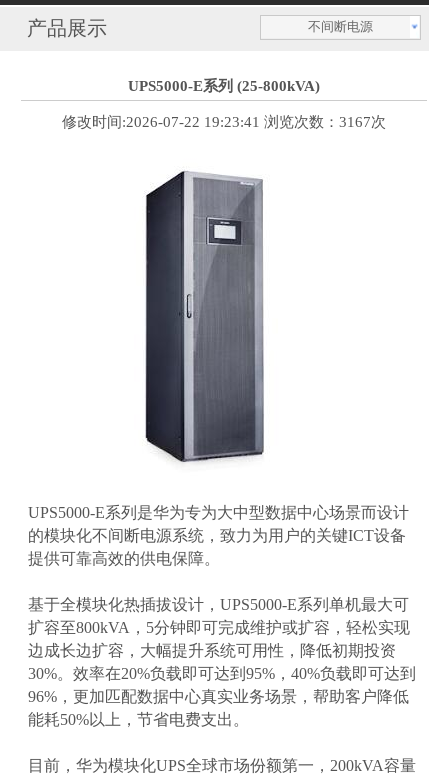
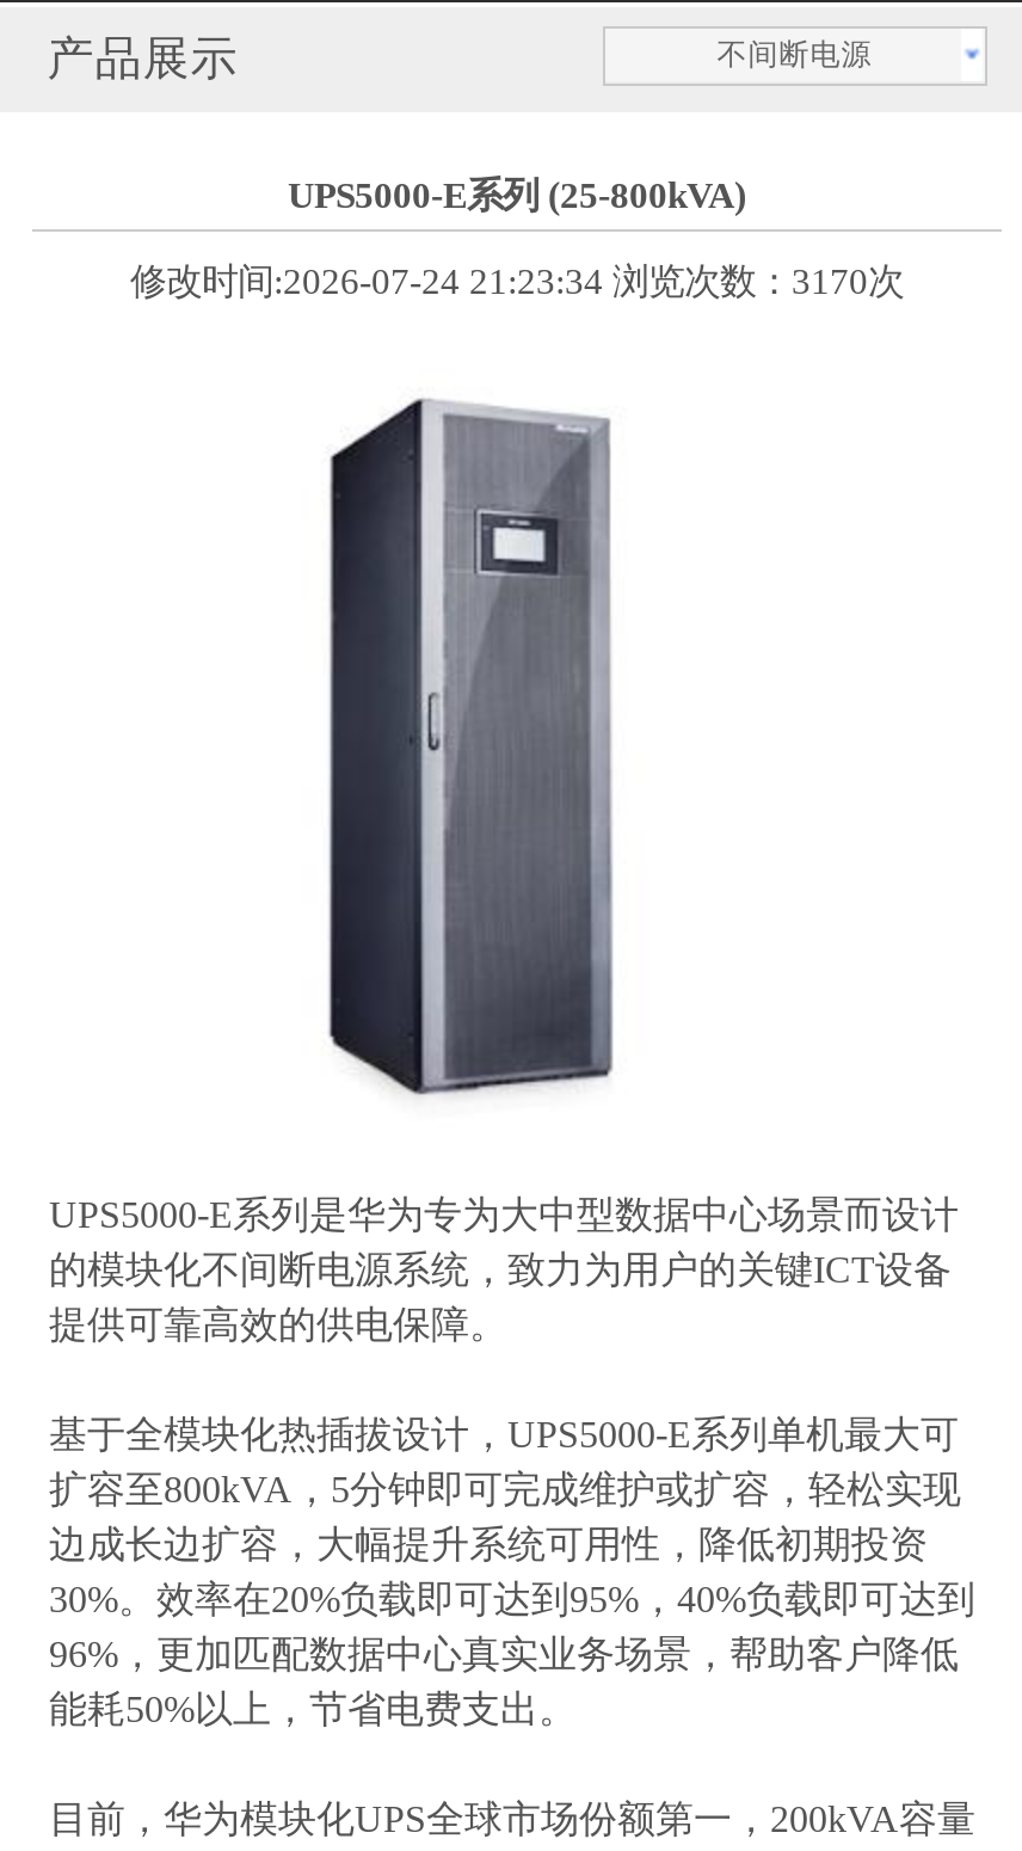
- 修改时间:2026-07-22 19:23:41 浏览次数：3167次
+ 修改时间:2026-07-24 21:23:34 浏览次数：3170次
